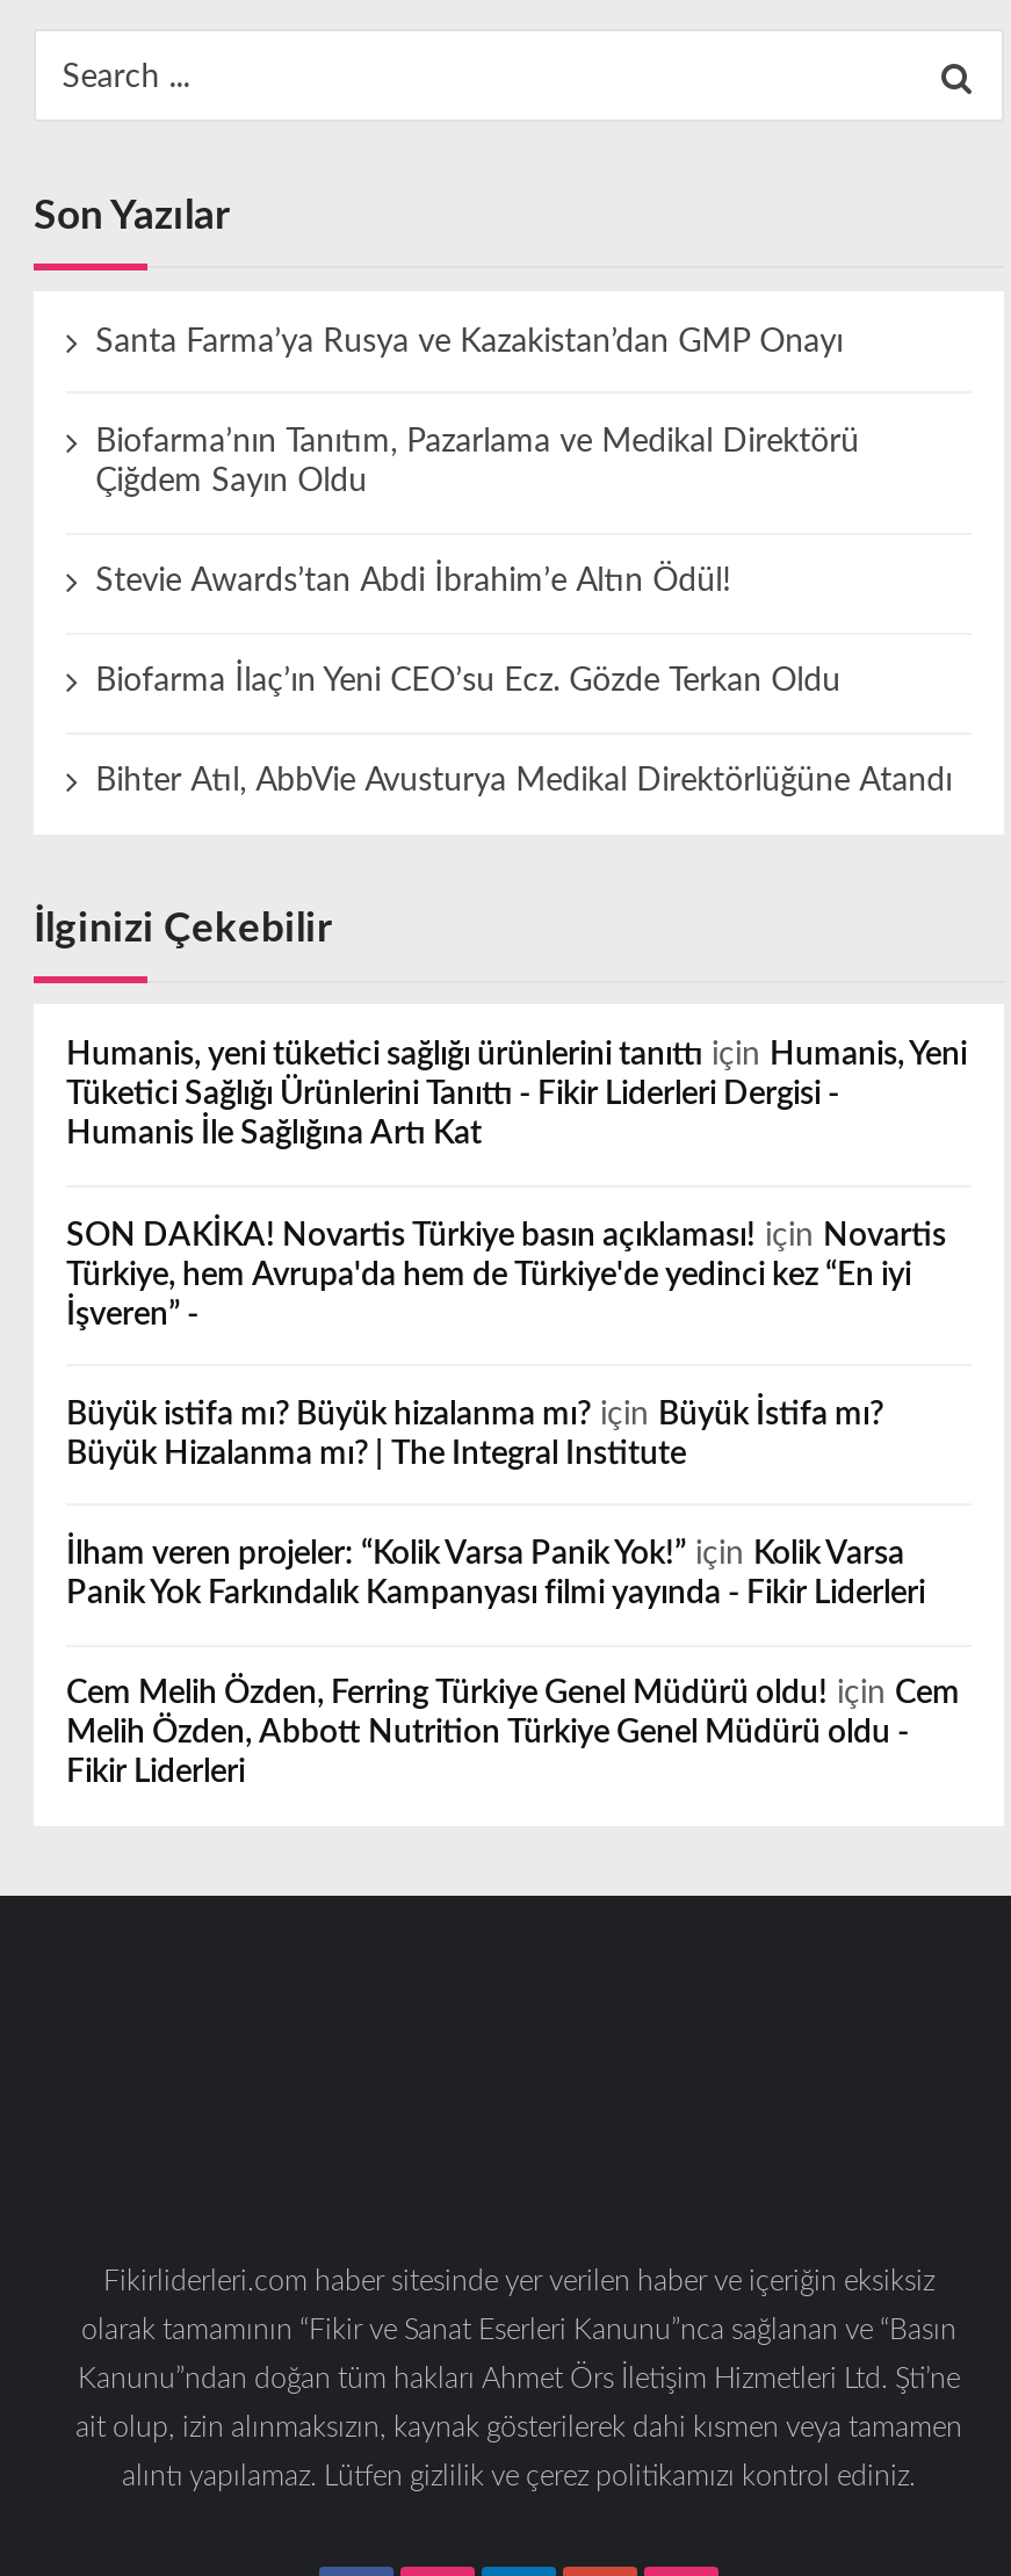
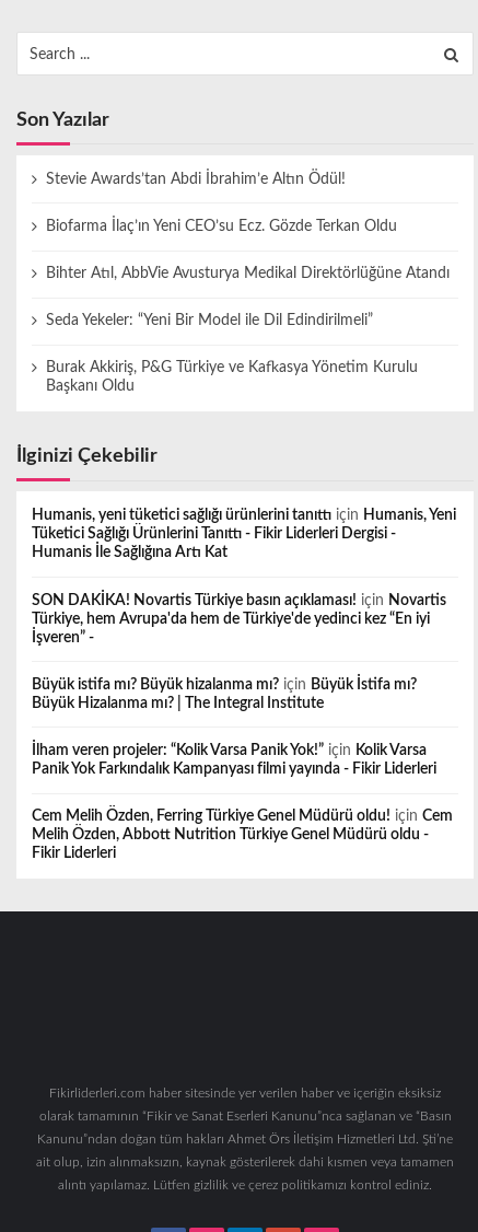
- Santa Farma’ya Rusya ve Kazakistan’dan GMP Onayı
- Biofarma’nın Tanıtım, Pazarlama ve Medikal Direktörü
- Çiğdem Sayın Oldu

moved up: Stevie Awards’tan Abdi İbrahim’e Altın Ödül! | Biofarma İlaç’ın Yeni CEO’su Ecz. Gözde Terkan Oldu | Bihter Atıl, AbbVie Avusturya Medikal Direktörlüğüne Atandı

+ Seda Yekeler: “Yeni Bir Model ile Dil Edindirilmeli”
+ Burak Akkiriş, P&G Türkiye ve Kafkasya Yönetim Kurulu
+ Başkanı Oldu
